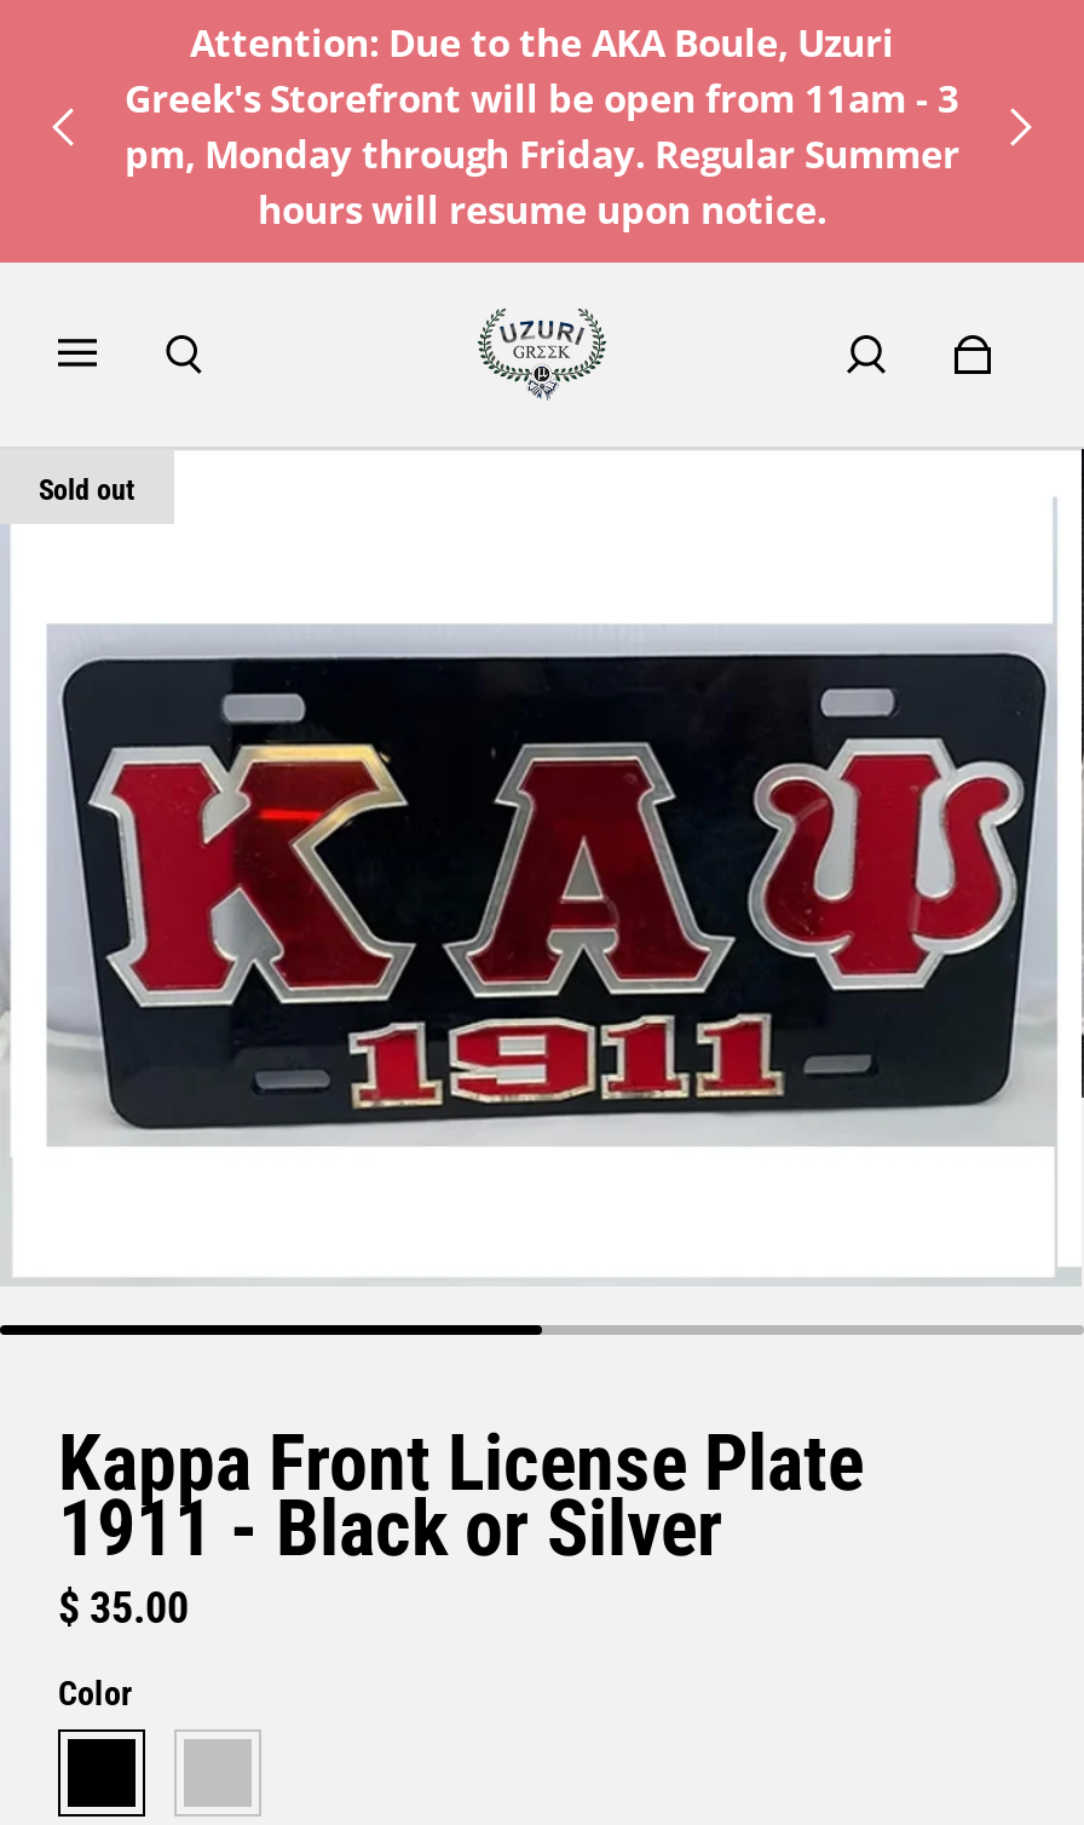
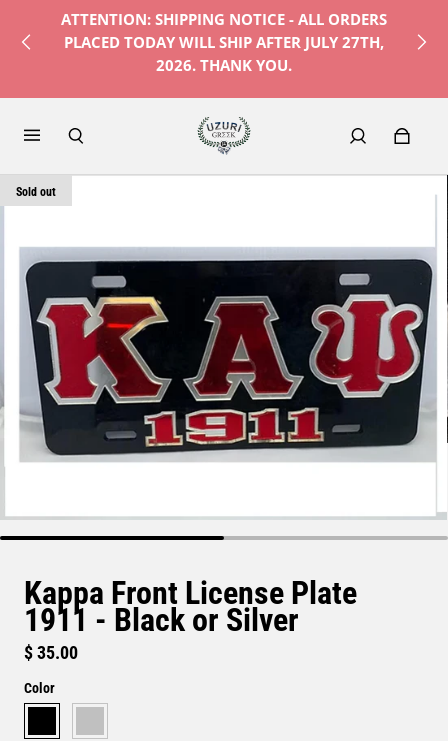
- Attention: Due to the AKA Boule, Uzuri
- Greek's Storefront will be open from 11am - 3
- pm, Monday through Friday. Regular Summer
- hours will resume upon notice.
+ ATTENTION: SHIPPING NOTICE - ALL ORDERS
+ PLACED TODAY WILL SHIP AFTER JULY 27TH,
+ 2026. THANK YOU.
